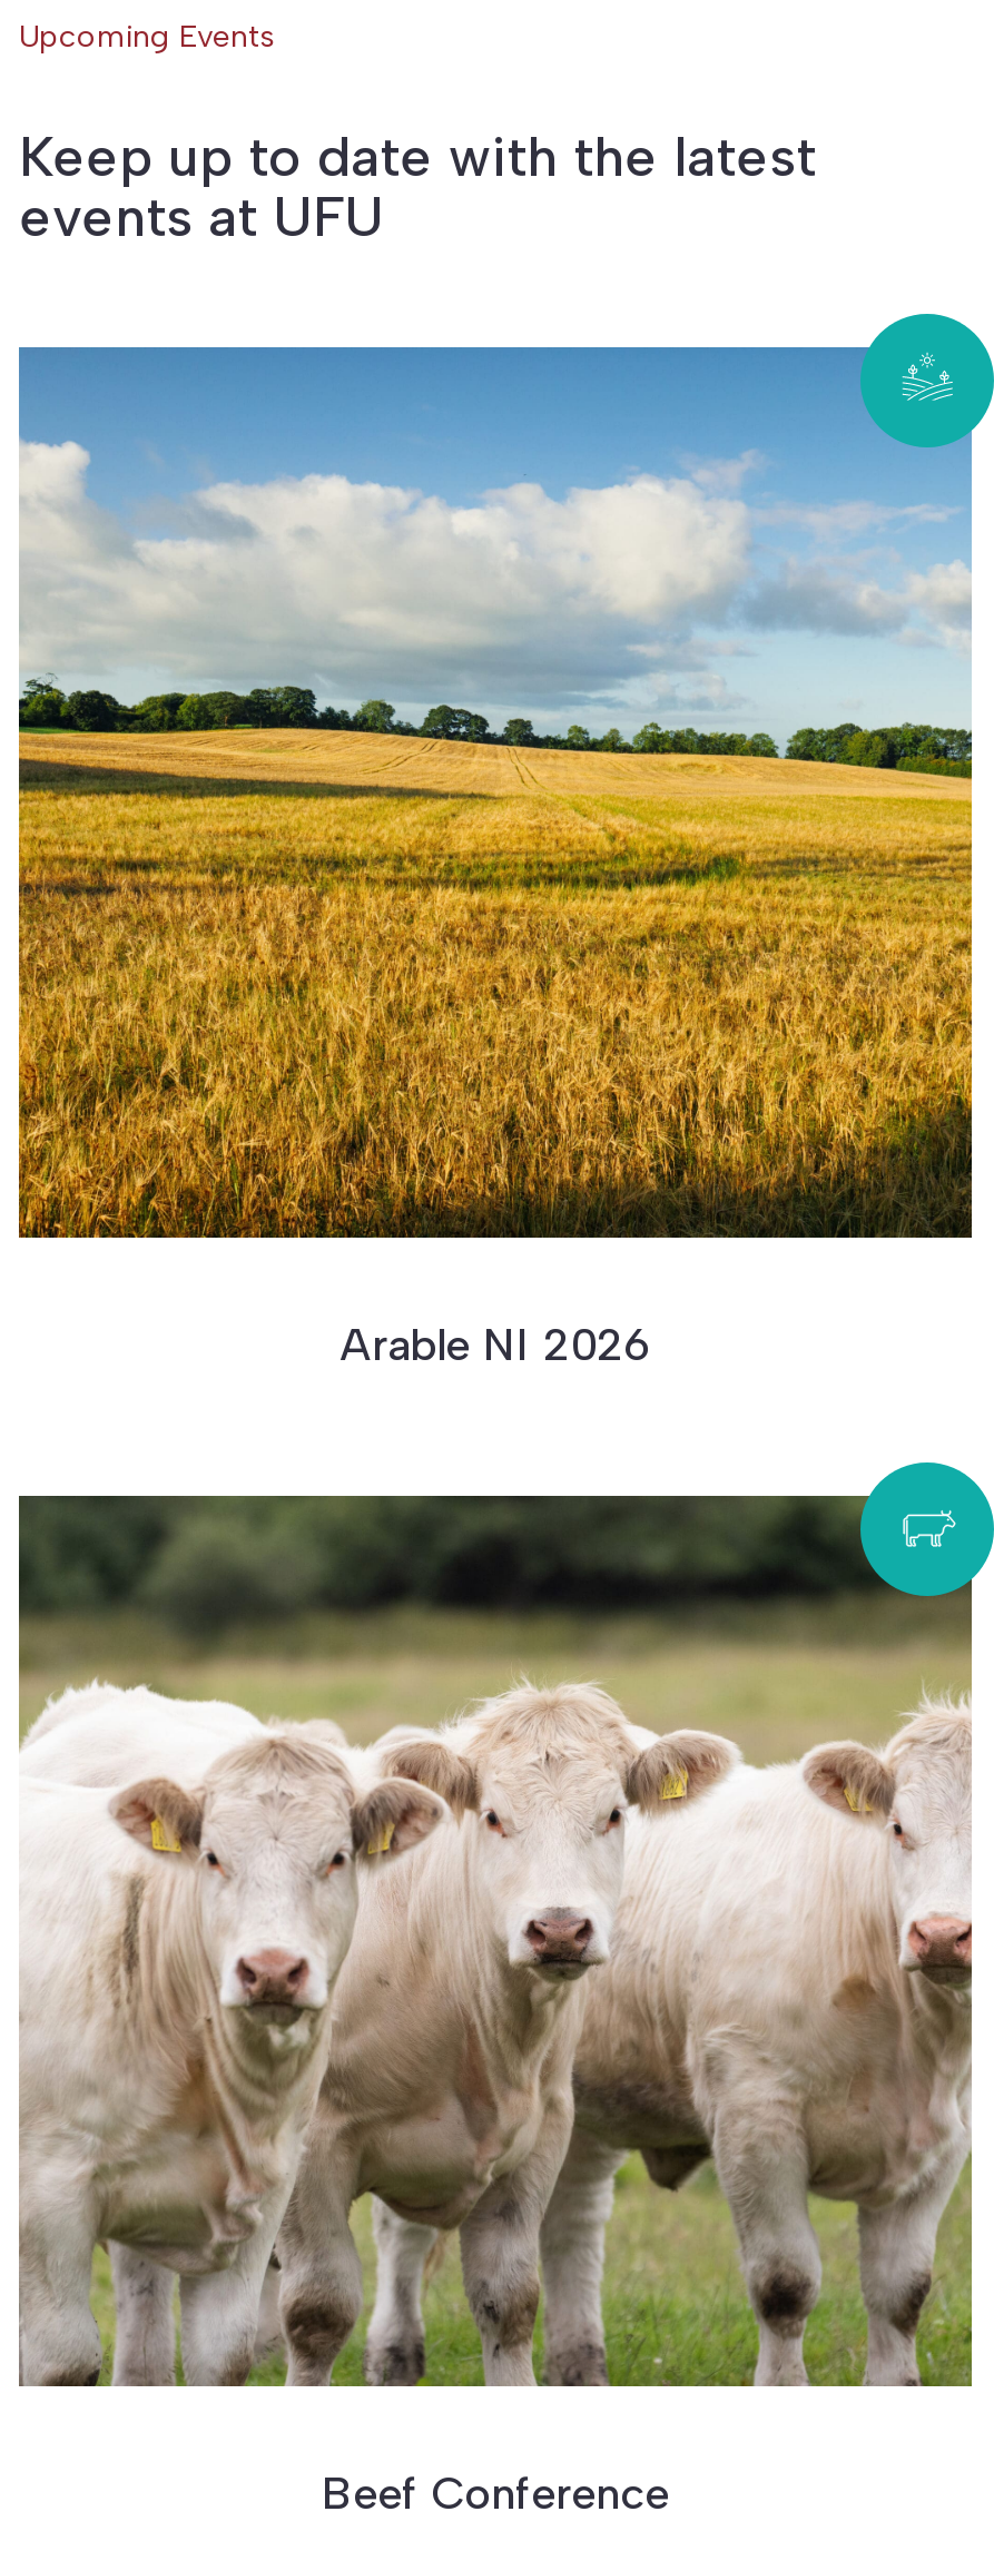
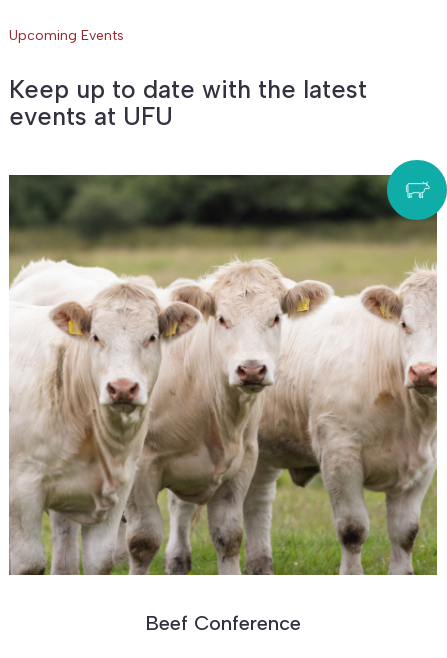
- [image]
- Arable NI 2026
